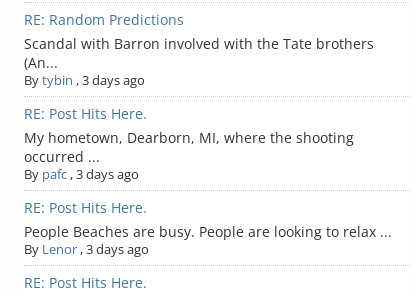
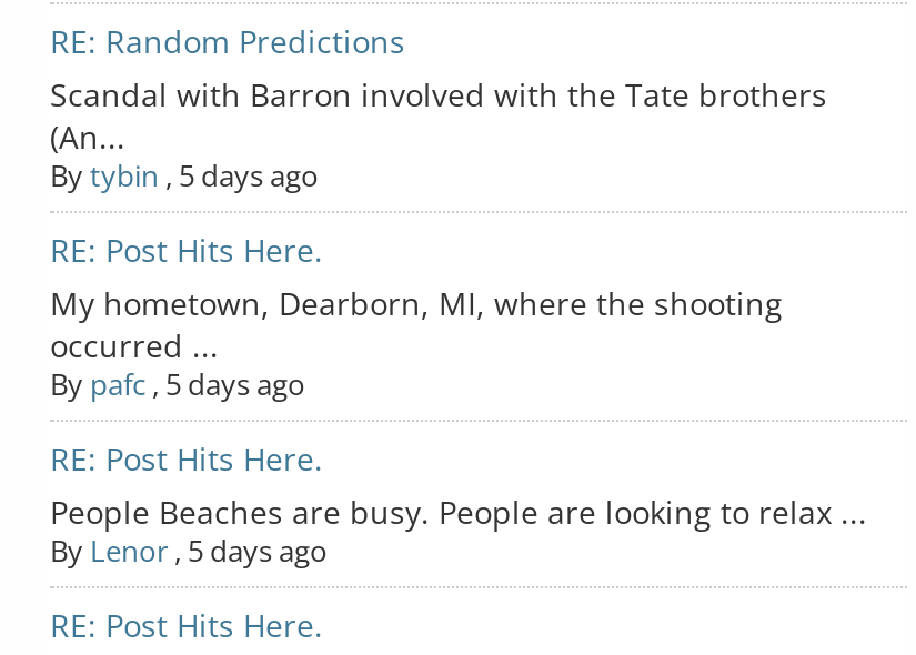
- By tybin, 3 days ago
+ By tybin, 5 days ago

- By pafc, 3 days ago
+ By pafc, 5 days ago

- By Lenor, 3 days ago
+ By Lenor, 5 days ago
